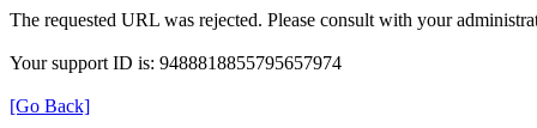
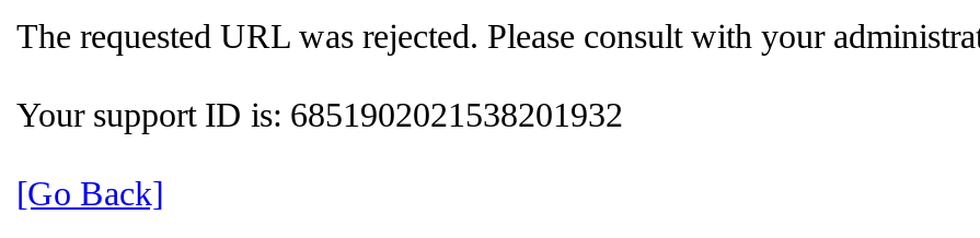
- Your support ID is: 9488818855795657974
+ Your support ID is: 6851902021538201932
